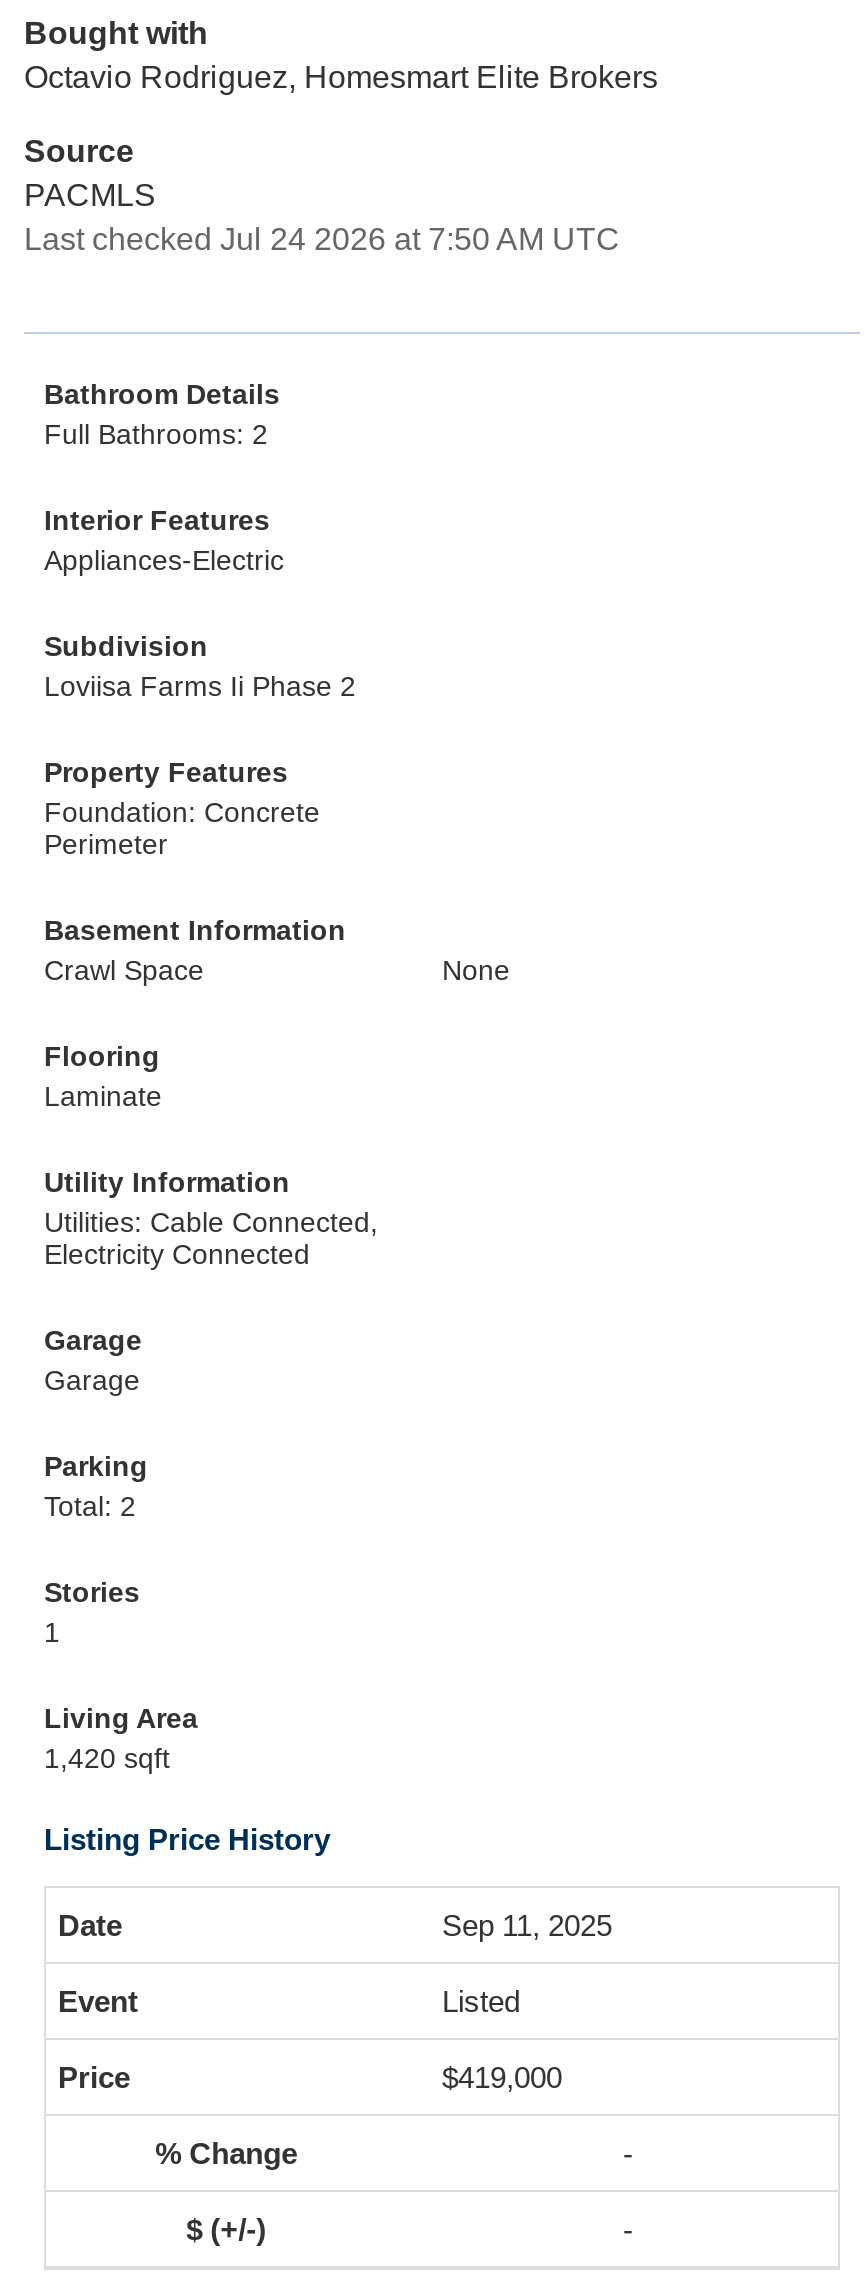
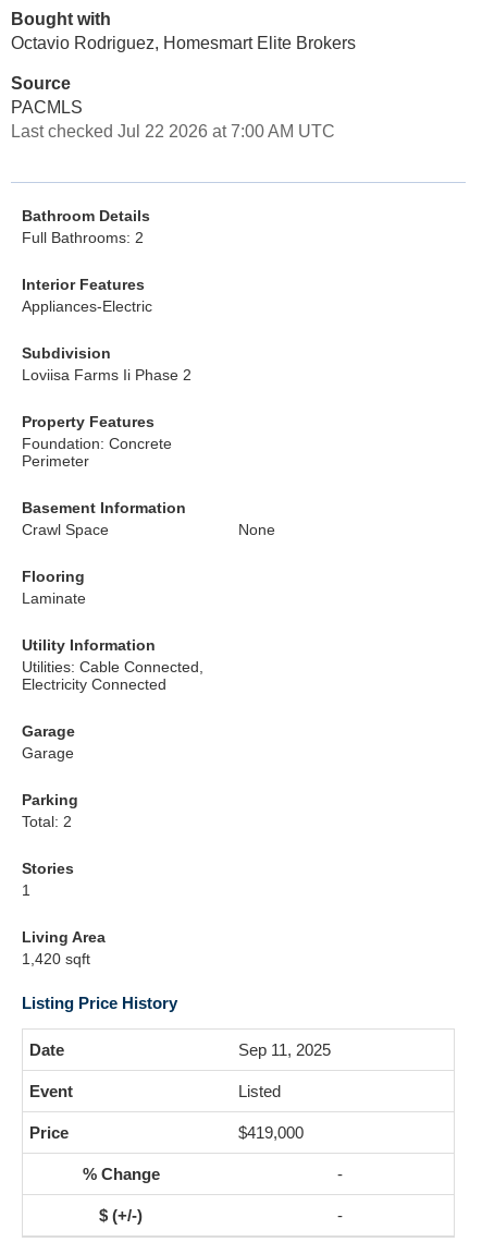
- Last checked Jul 24 2026 at 7:50 AM UTC
+ Last checked Jul 22 2026 at 7:00 AM UTC
